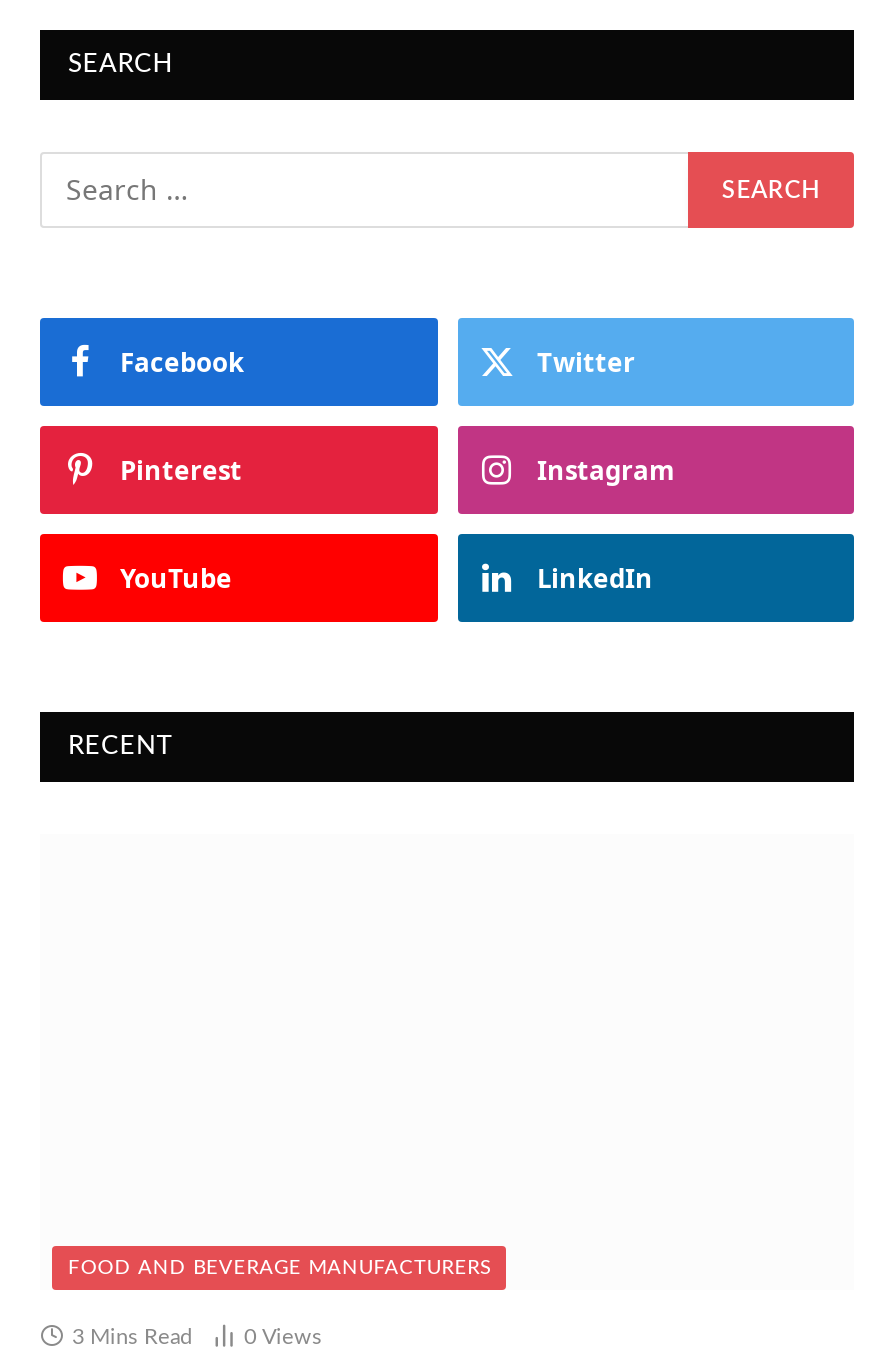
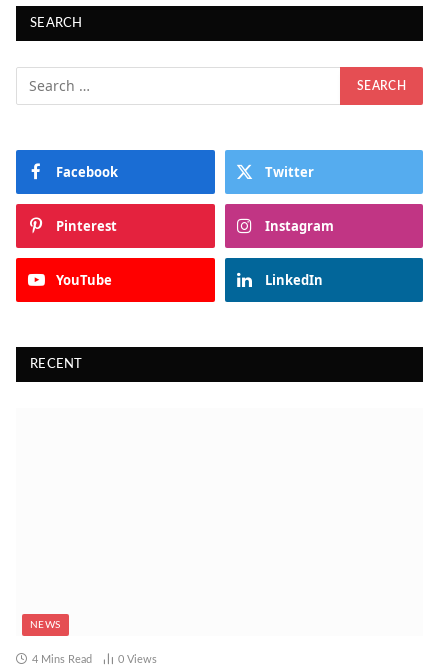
- FOOD AND BEVERAGE MANUFACTURERS
+ NEWS

- 3 Mins Read
+ 4 Mins Read
